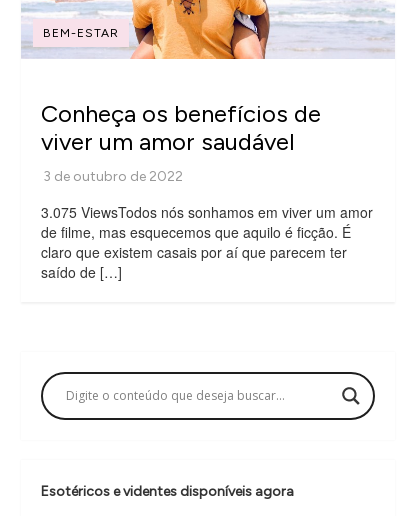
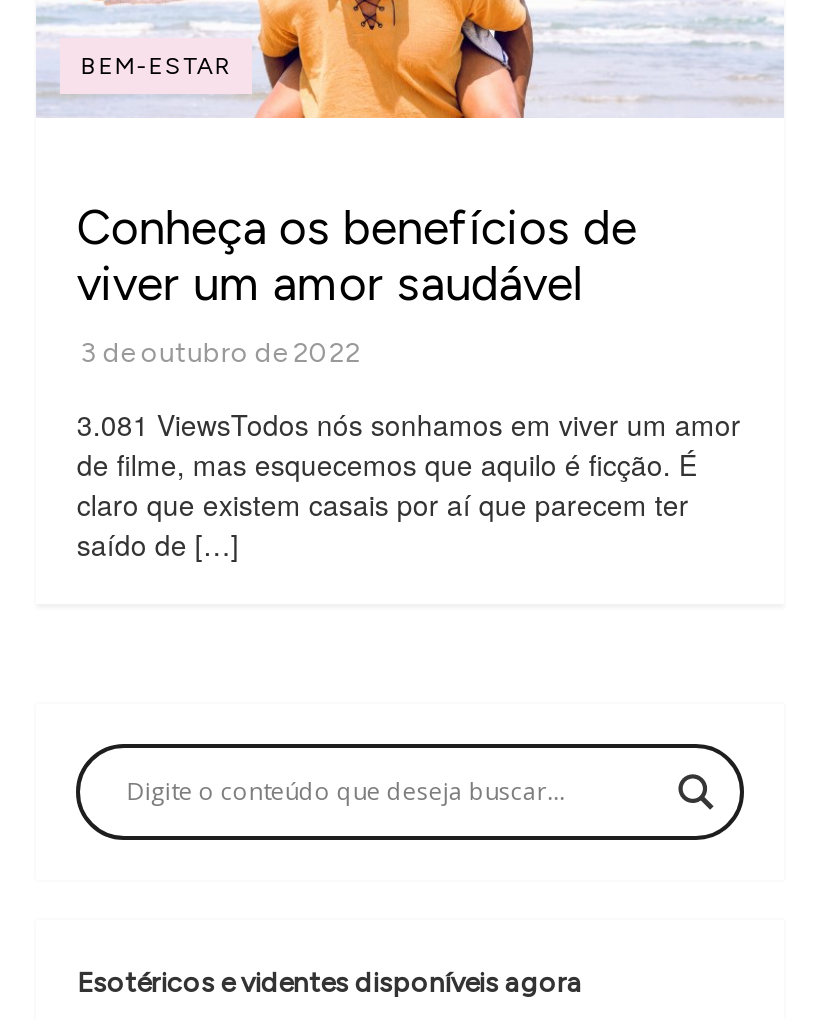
- 3.075 ViewsTodos nós sonhamos em viver um amor
+ 3.081 ViewsTodos nós sonhamos em viver um amor
